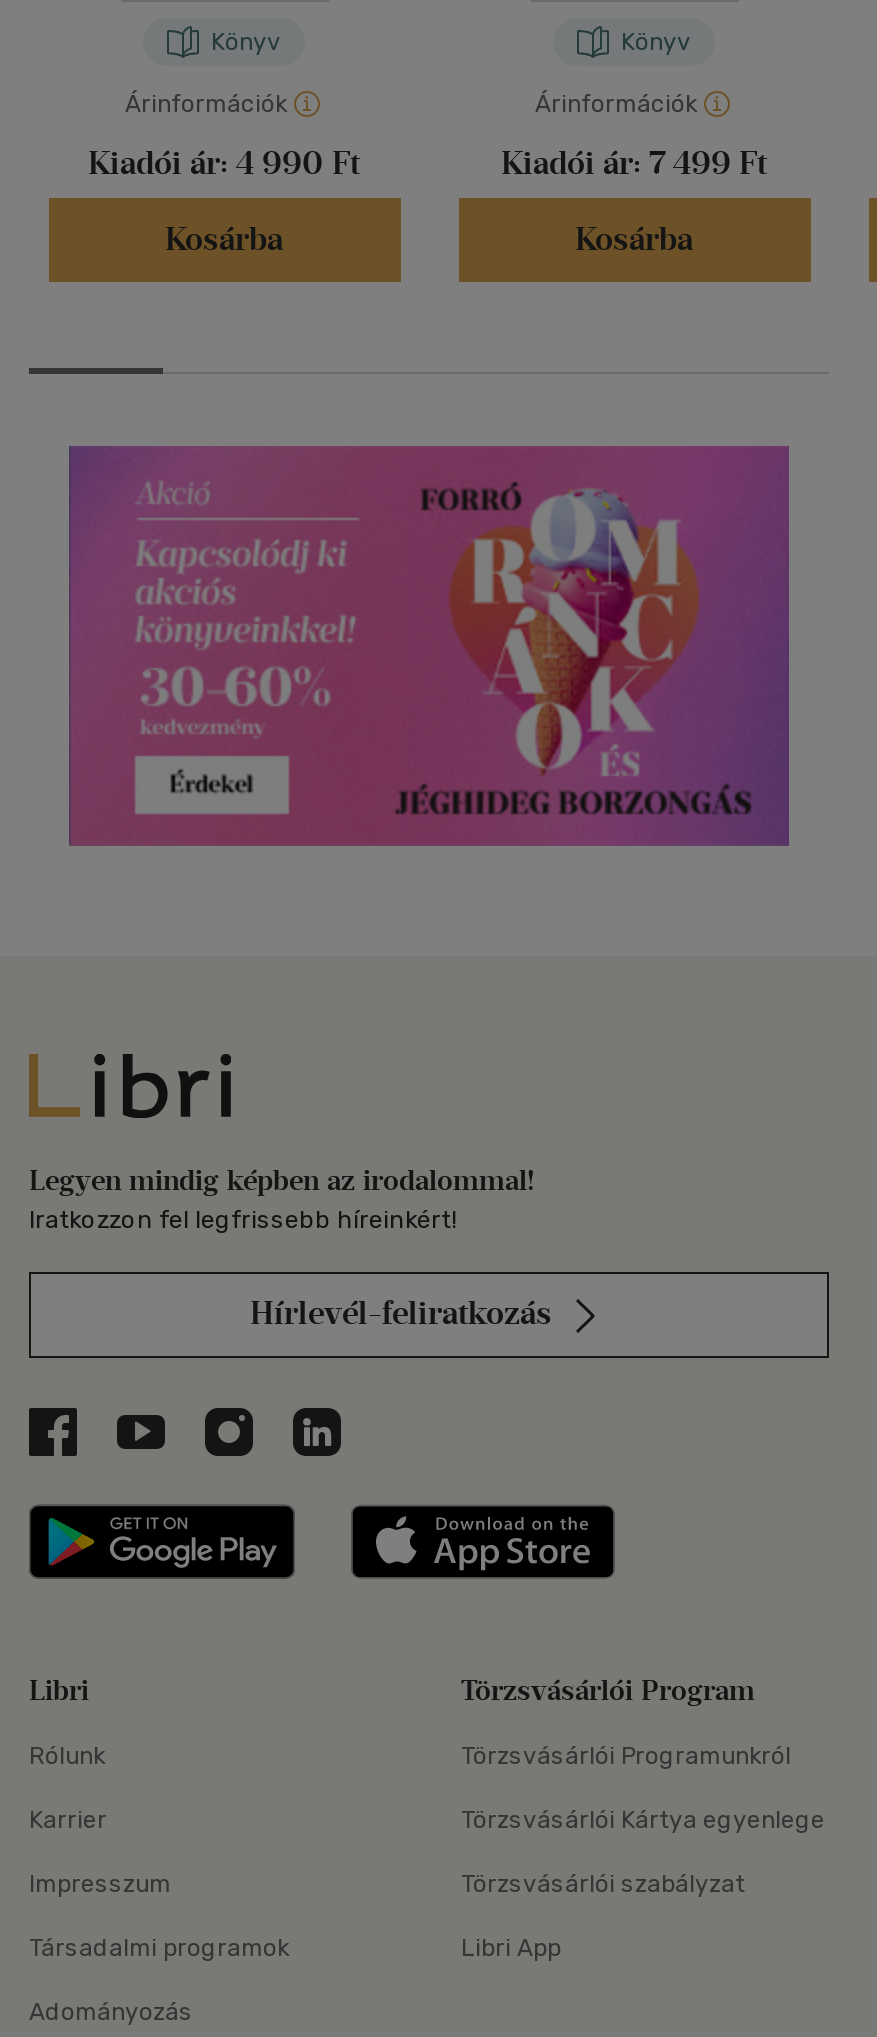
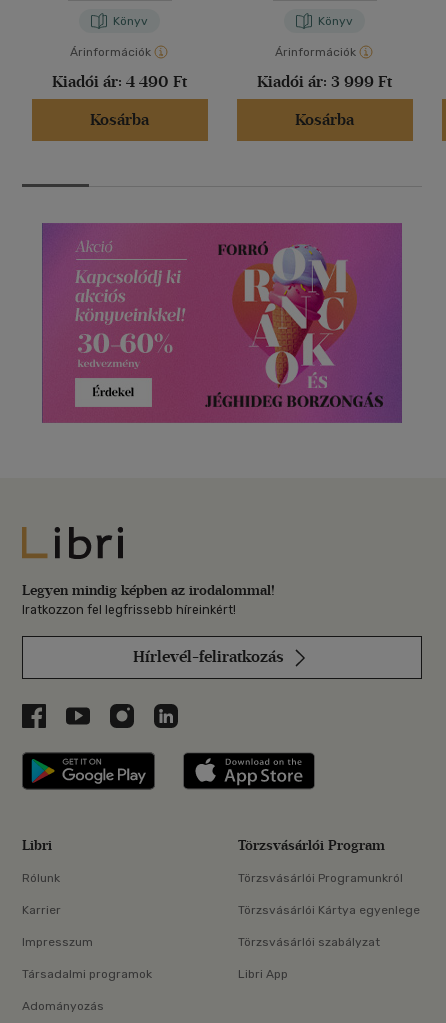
- Kiadói ár: 4 990 Ft
+ Kiadói ár: 4 490 Ft

- Kiadói ár: 7 499 Ft
+ Kiadói ár: 3 999 Ft
